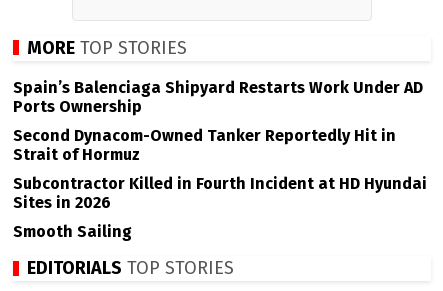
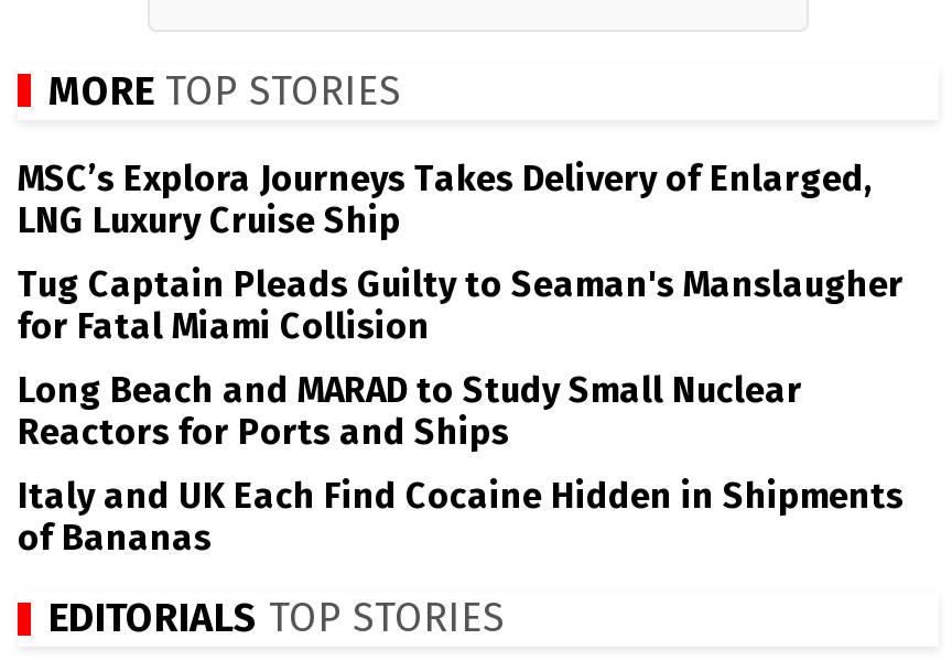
- Spain’s Balenciaga Shipyard Restarts Work Under AD
- Ports Ownership
+ MSC’s Explora Journeys Takes Delivery of Enlarged,
+ LNG Luxury Cruise Ship

- Second Dynacom-Owned Tanker Reportedly Hit in
- Strait of Hormuz
+ Tug Captain Pleads Guilty to Seaman's Manslaugher
+ for Fatal Miami Collision

- Subcontractor Killed in Fourth Incident at HD Hyundai
- Sites in 2026
+ Long Beach and MARAD to Study Small Nuclear
+ Reactors for Ports and Ships

- Smooth Sailing
+ Italy and UK Each Find Cocaine Hidden in Shipments
+ of Bananas
